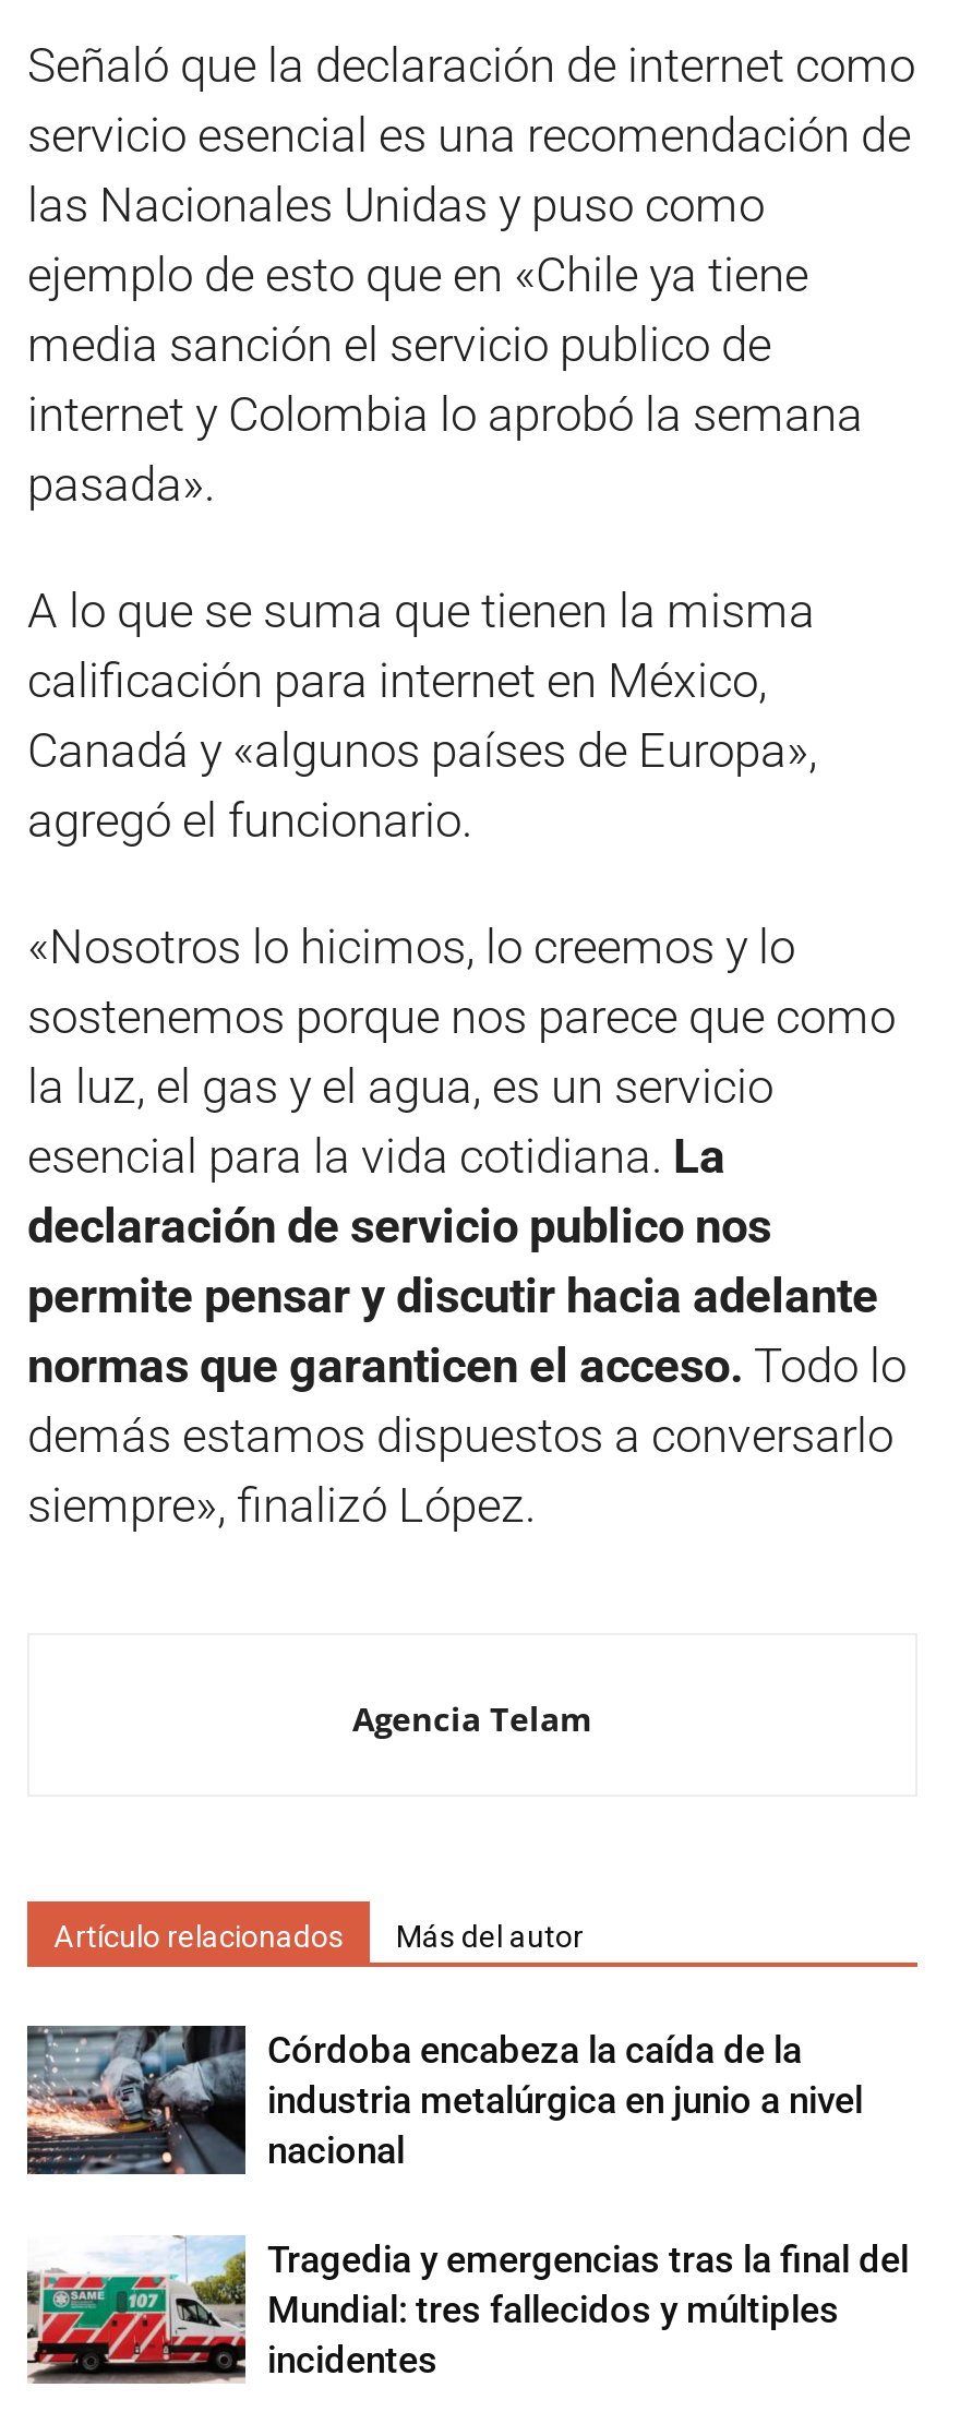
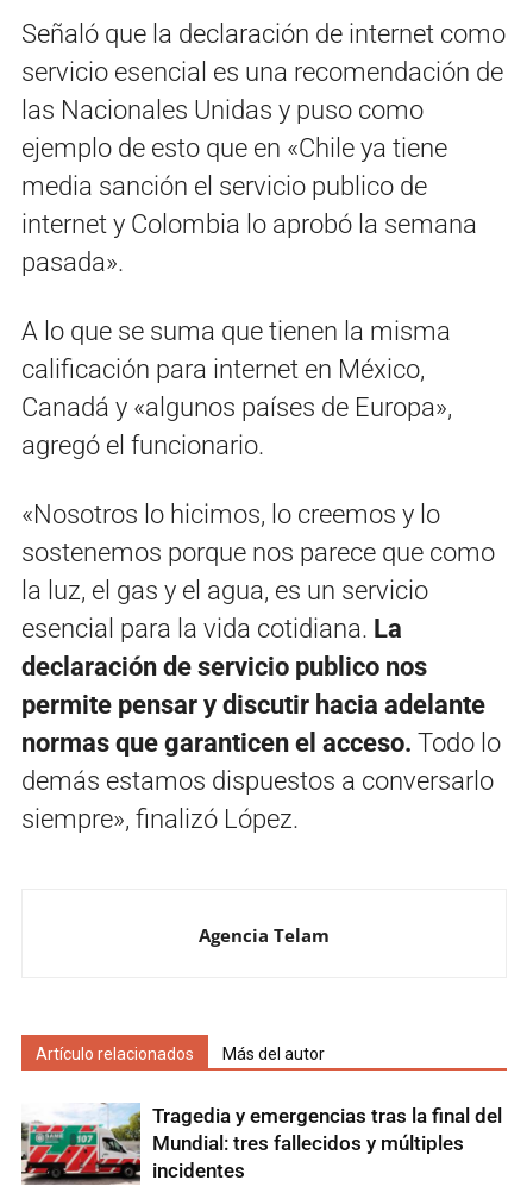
- [image]
- Córdoba encabeza la caída de la
- industria metalúrgica en junio a nivel
- nacional
